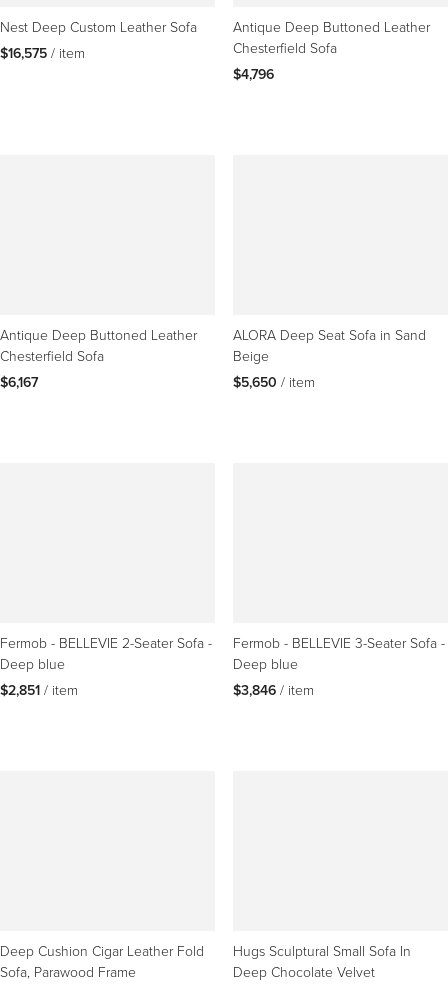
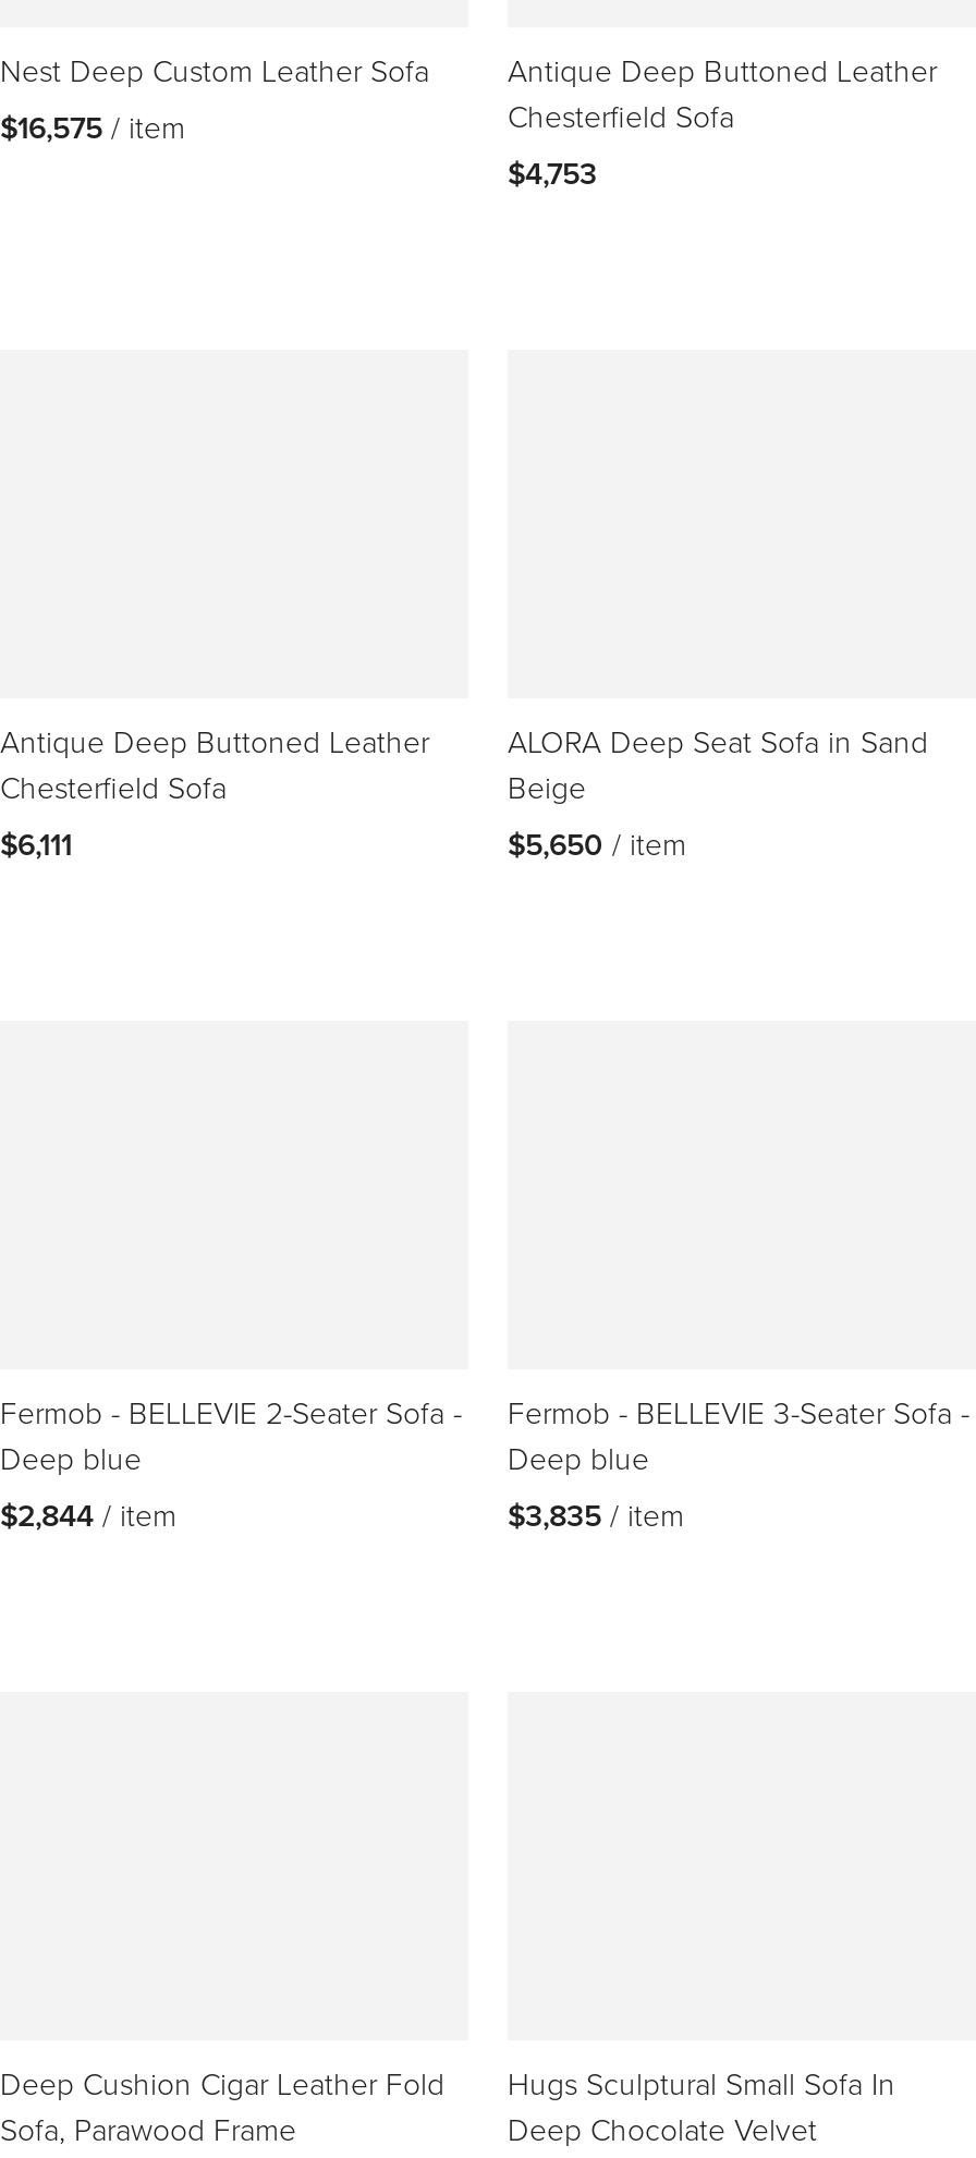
- $4,796
+ $4,753

- $6,167
+ $6,111

- $2,851 / item
+ $2,844 / item

- $3,846 / item
+ $3,835 / item
